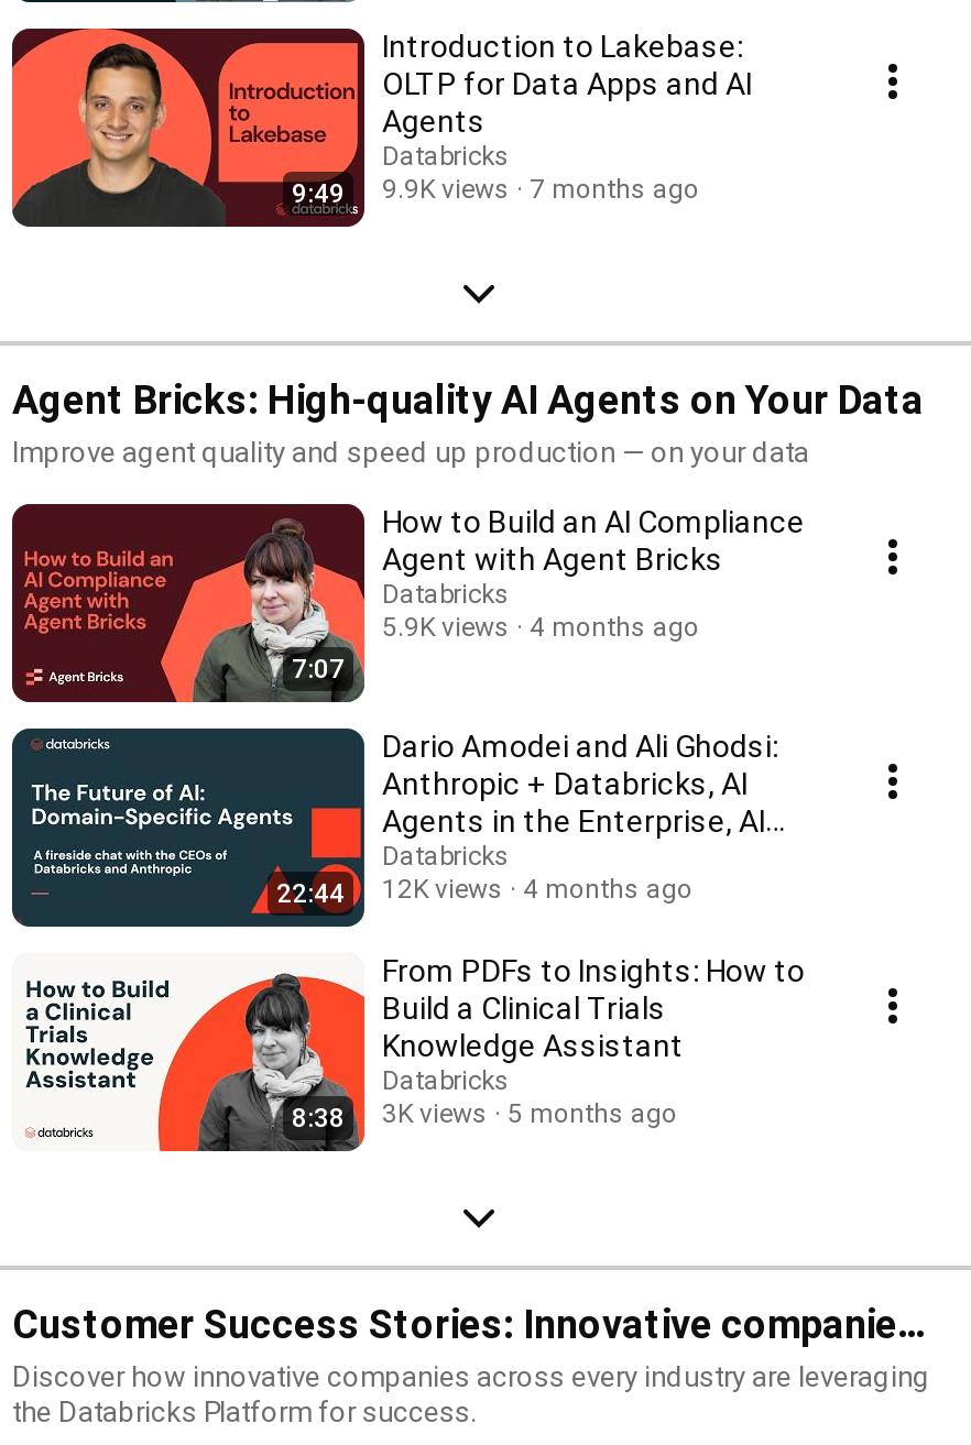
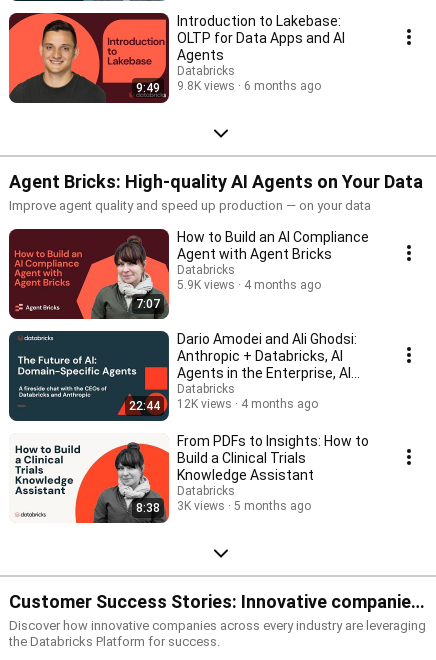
- 9.9K views
+ 9.8K views

- 7 months ago
+ 6 months ago
